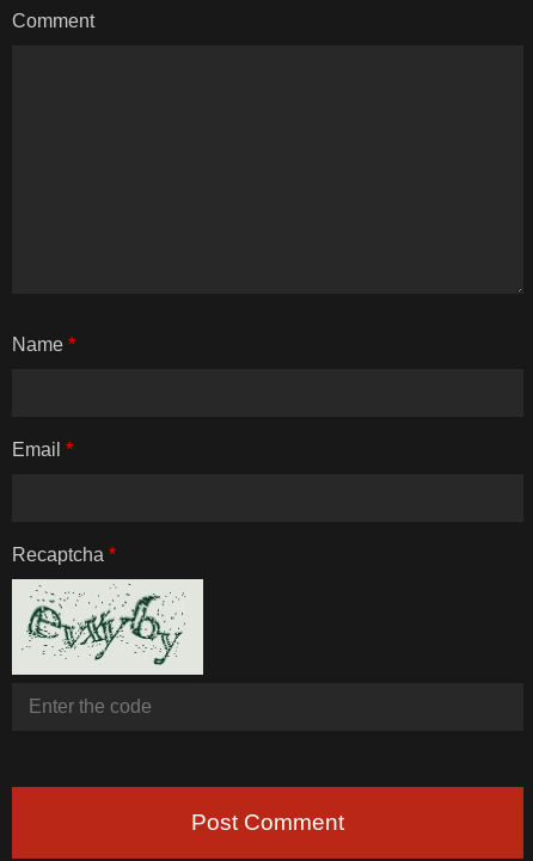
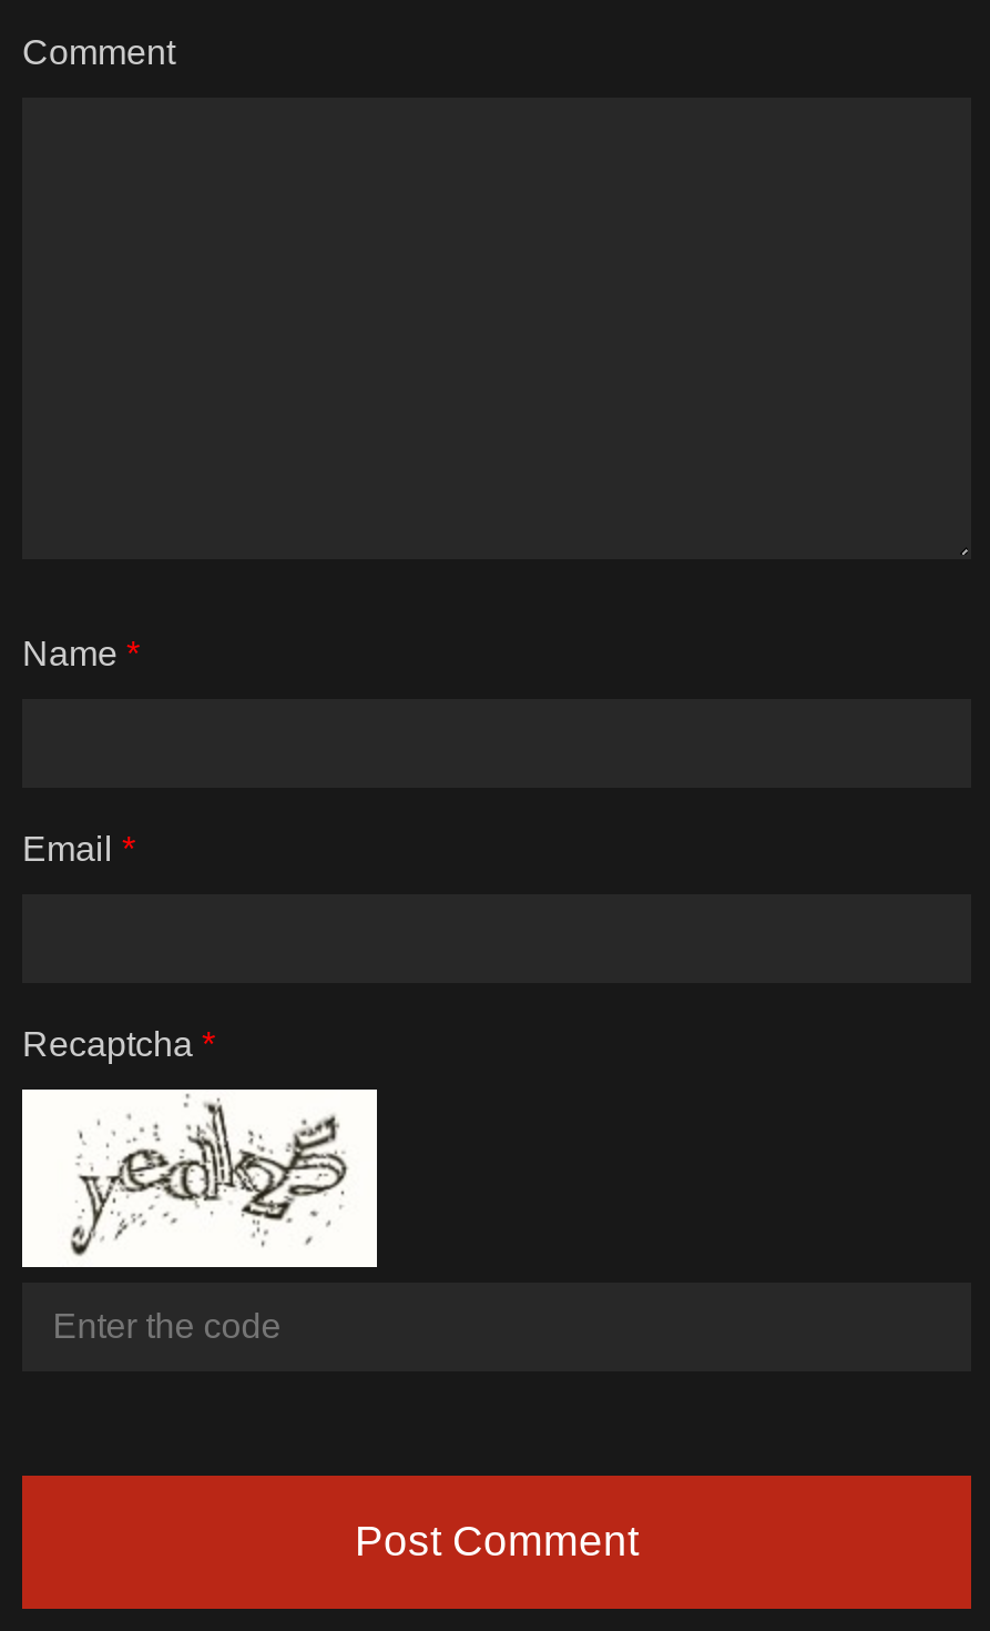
- [image]
+ [image]
